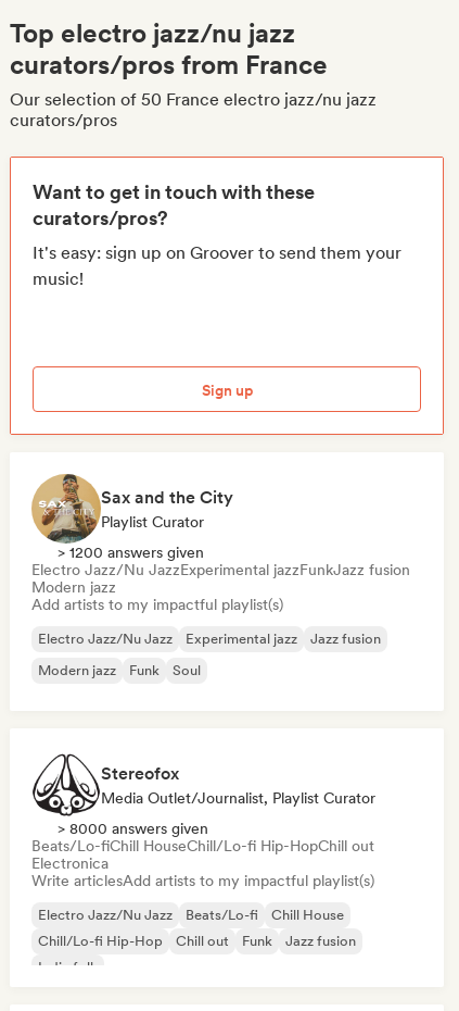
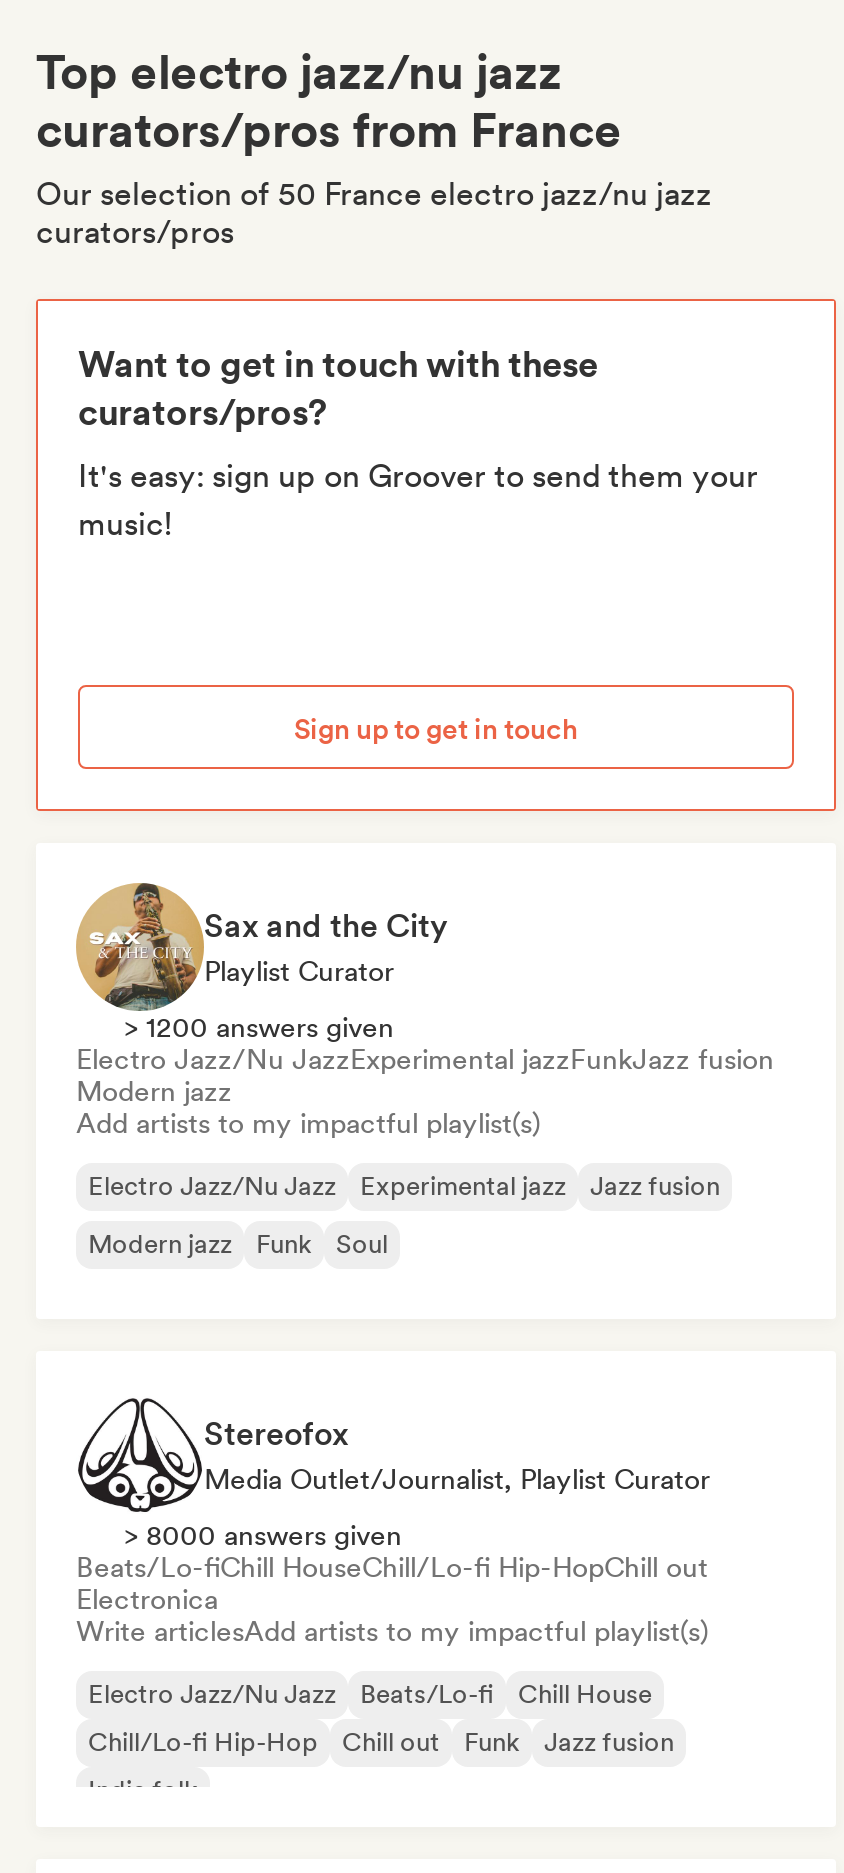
- Sign up
+ Sign up to get in touch
